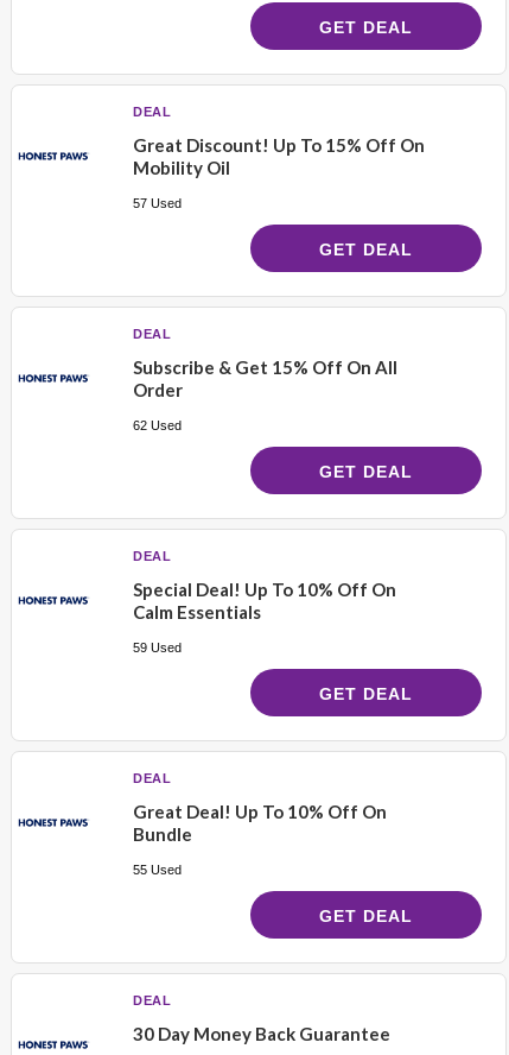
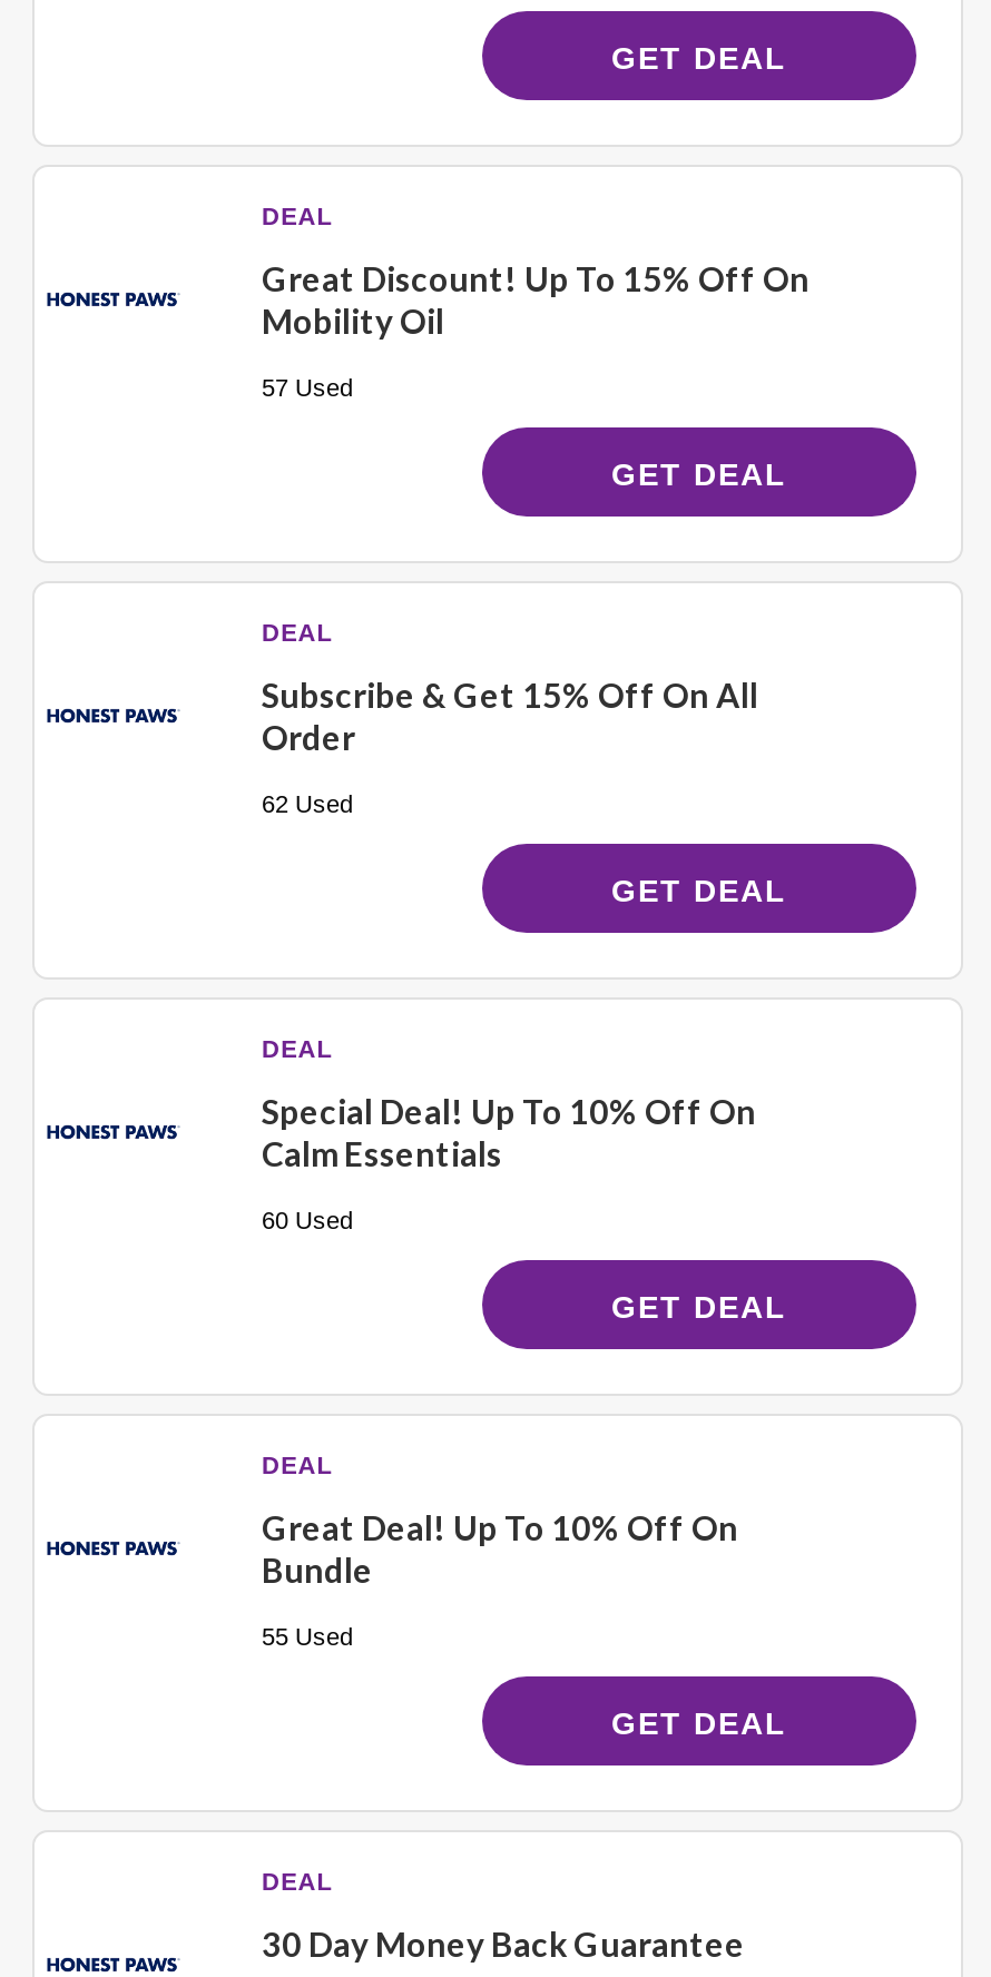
- 59 Used
+ 60 Used
